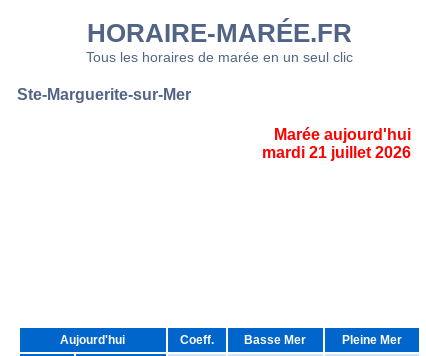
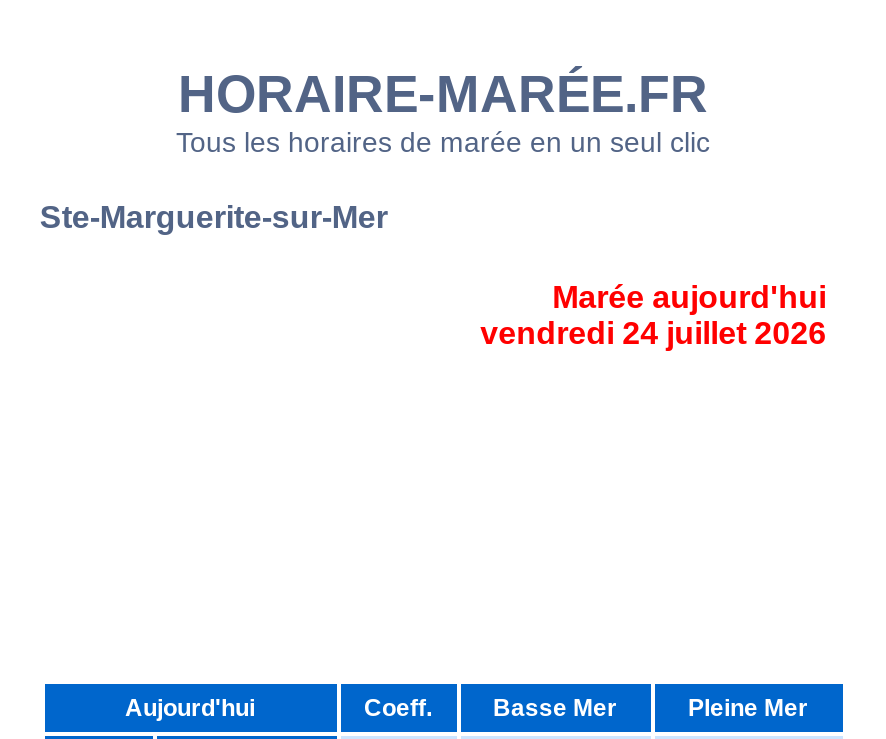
- mardi 21 juillet 2026
+ vendredi 24 juillet 2026
